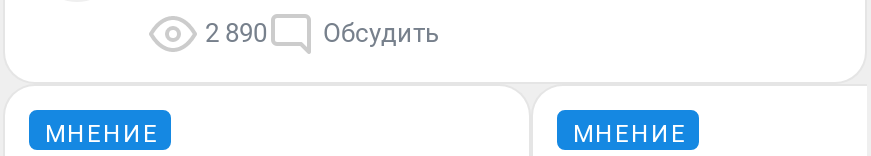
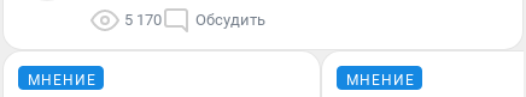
- 2 890 Обсудить
+ 5 170 Обсудить
